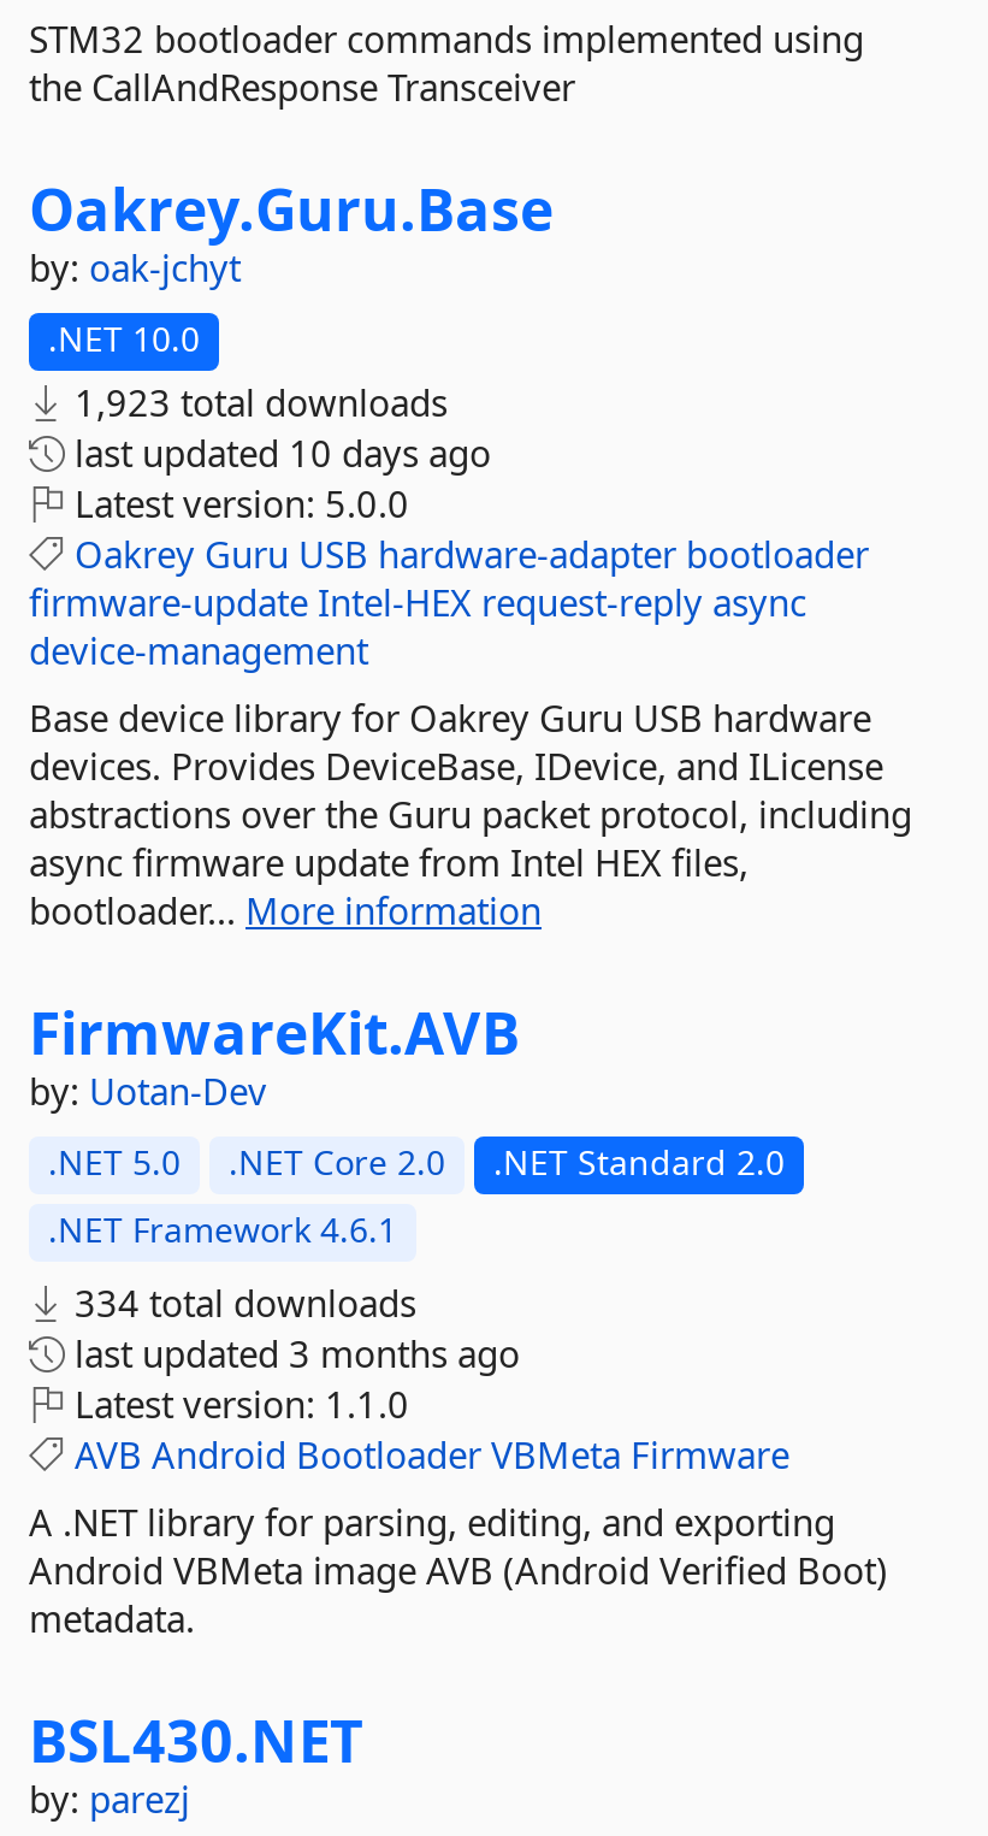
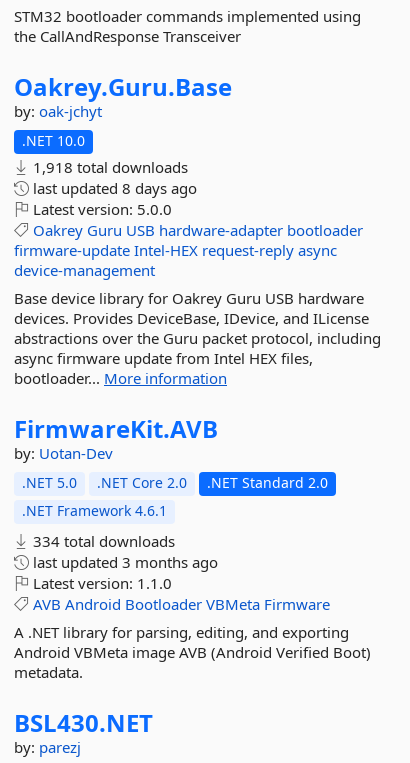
- 1,923 total downloads
+ 1,918 total downloads

- last updated 10 days ago
+ last updated 8 days ago
